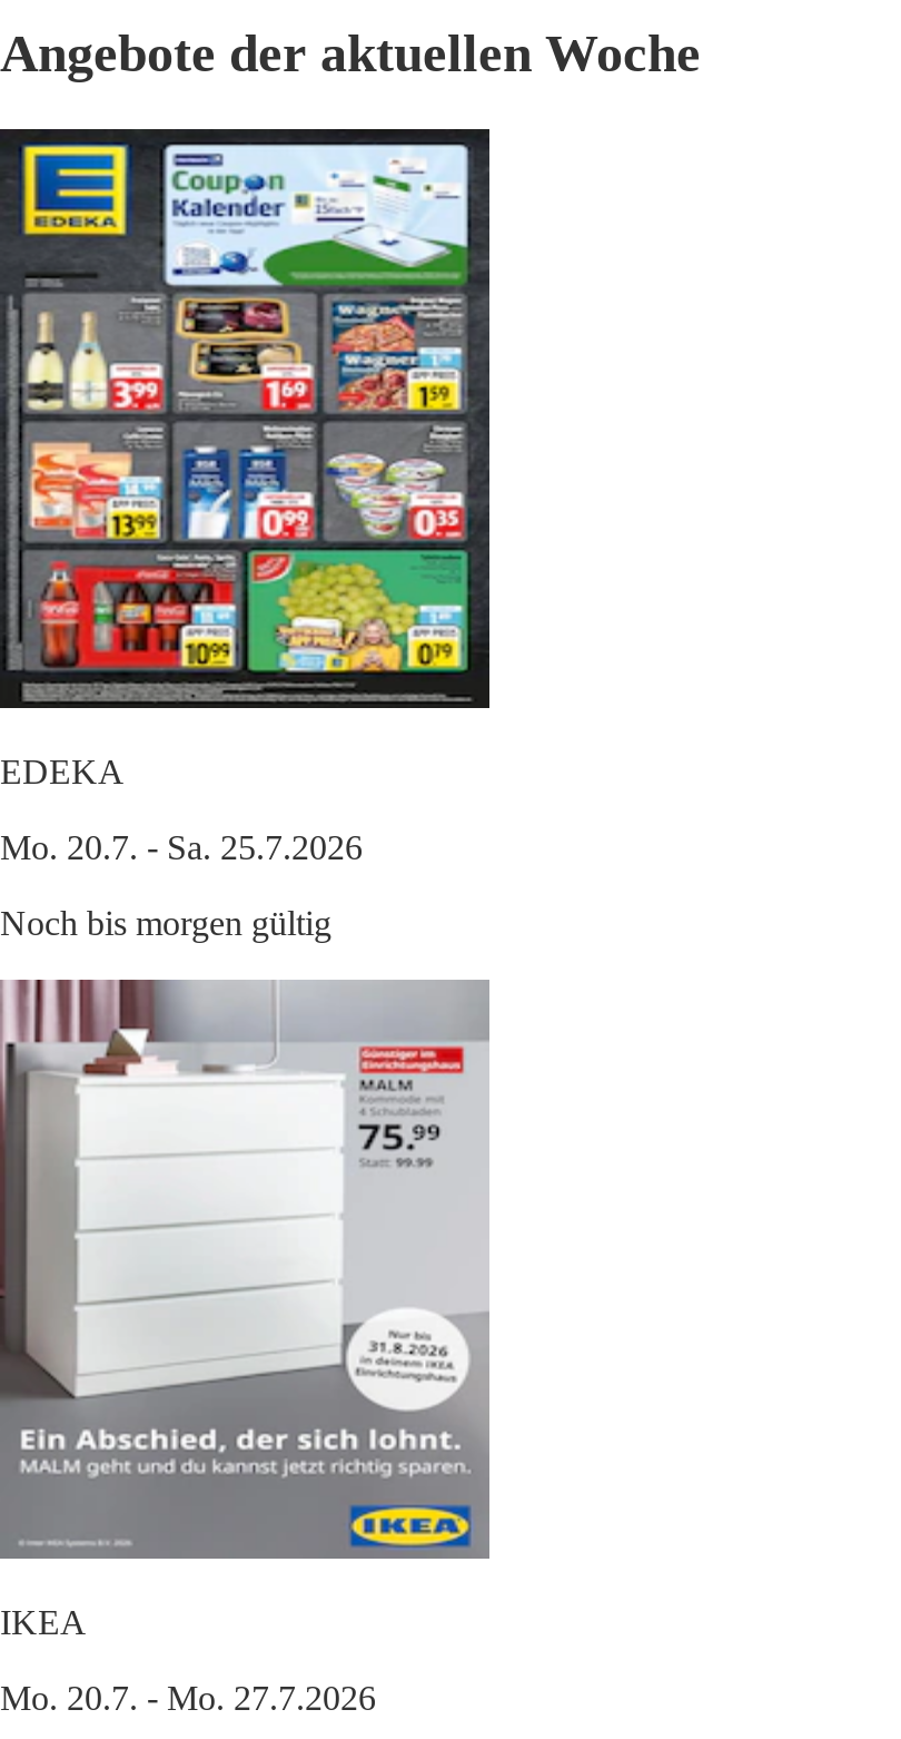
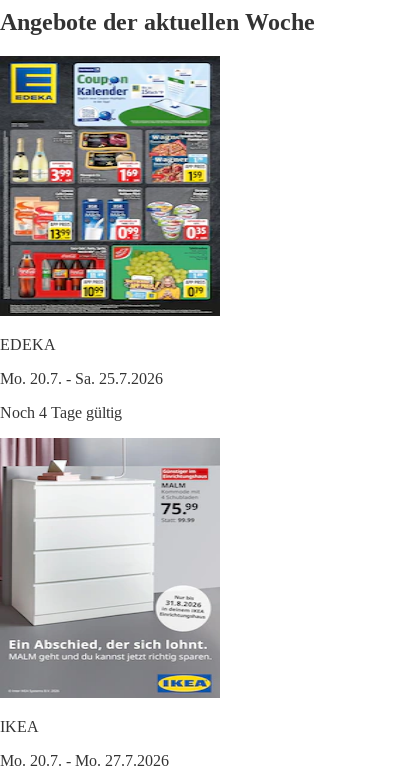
- Noch bis morgen gültig
+ Noch 4 Tage gültig
